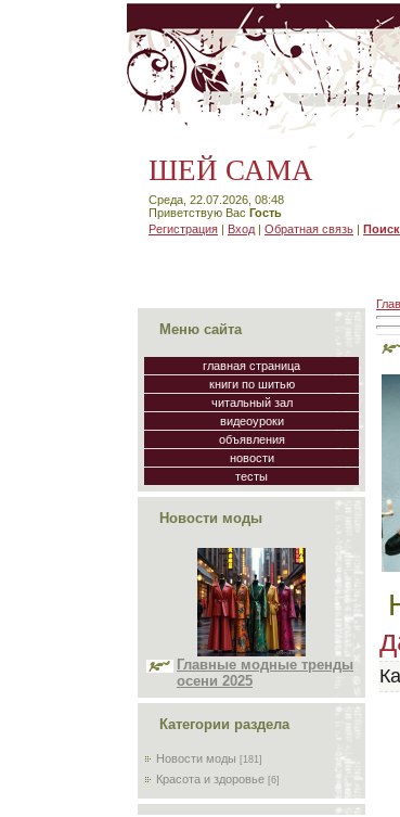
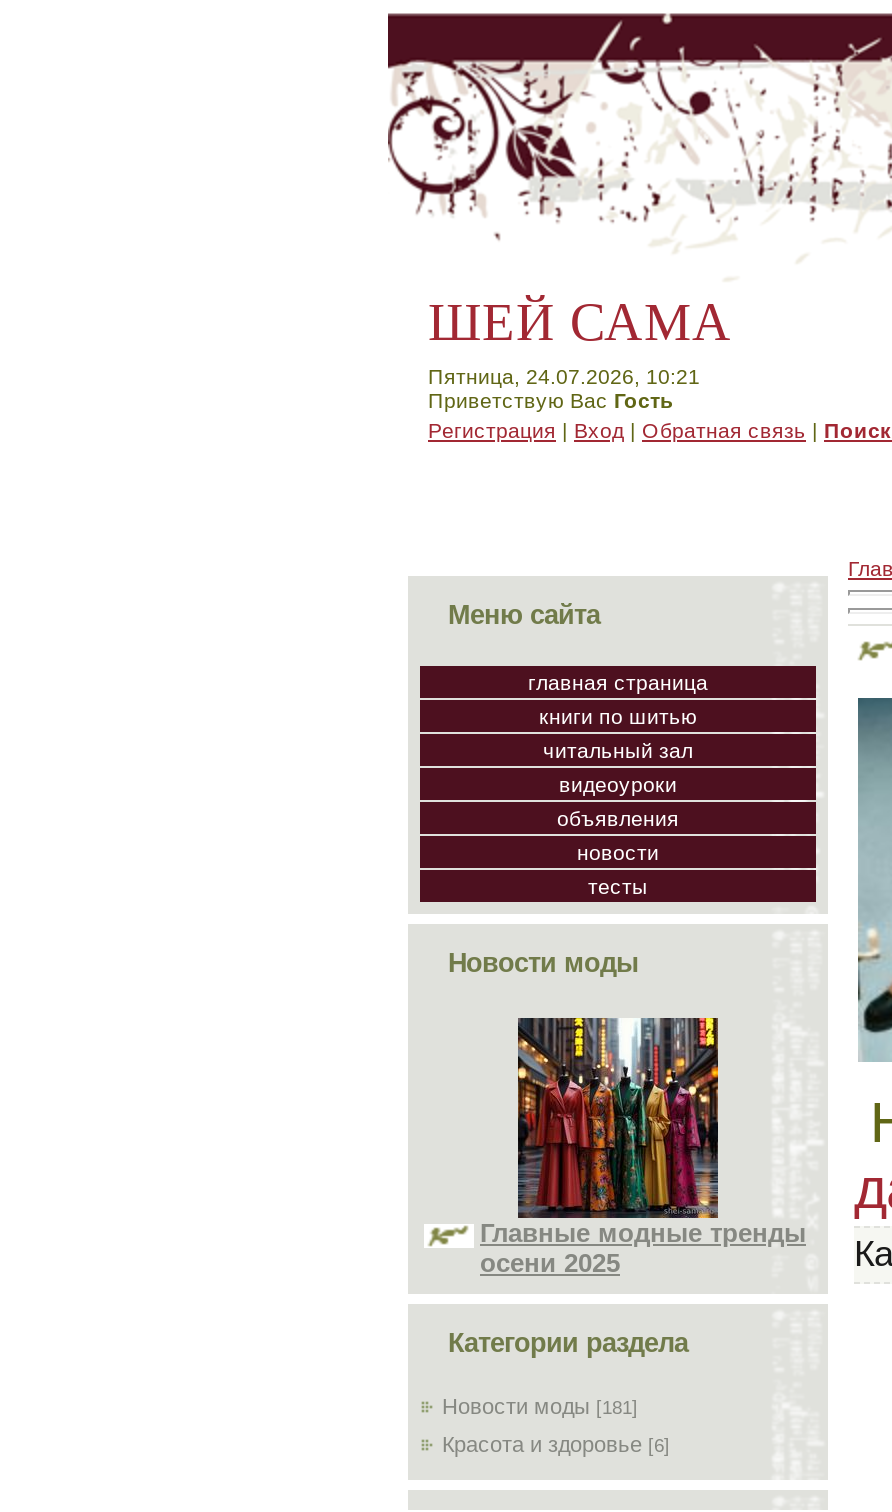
- Среда, 22.07.2026, 08:48
+ Пятница, 24.07.2026, 10:21
